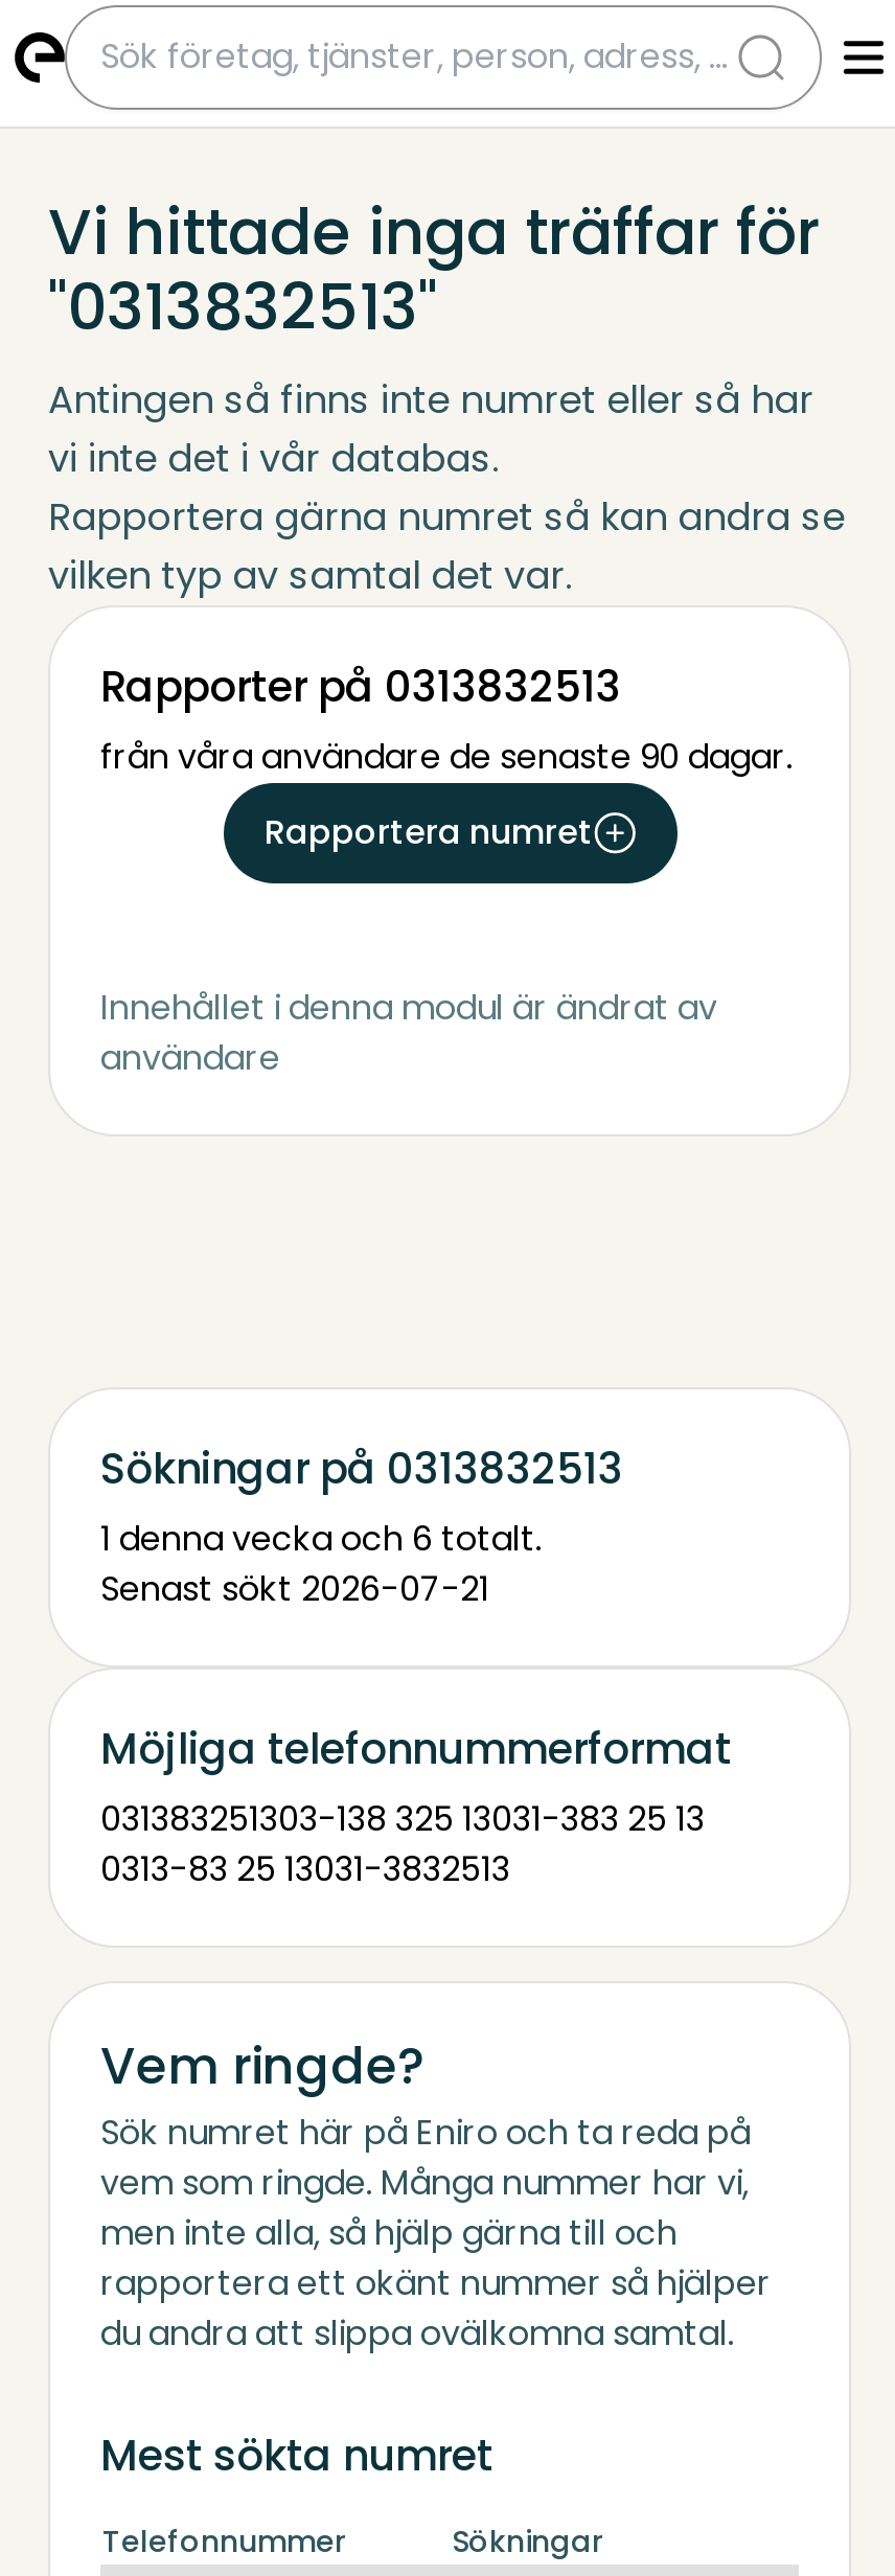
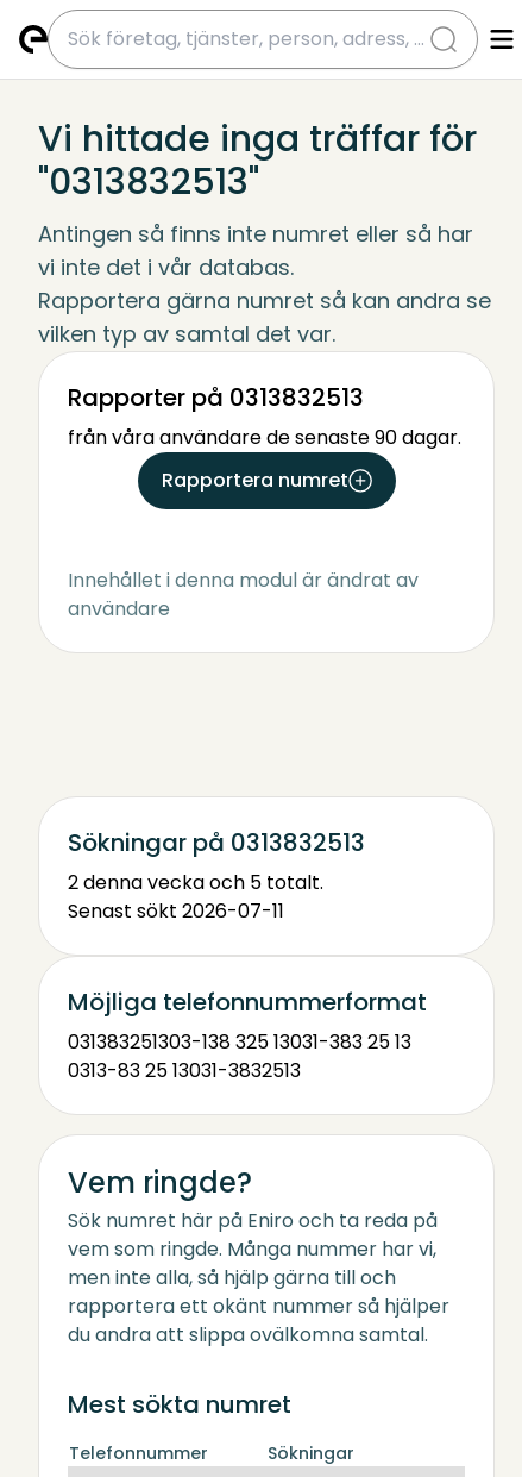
- 1 denna vecka och 6 totalt.
+ 2 denna vecka och 5 totalt.

- Senast sökt 2026-07-21
+ Senast sökt 2026-07-11
